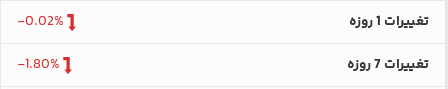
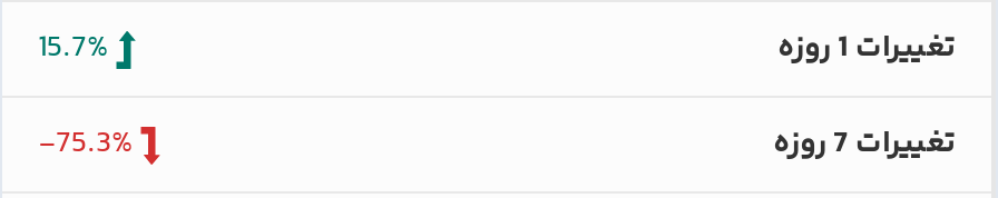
- -0.02%
+ 15.7%

- -1.80%
+ -75.3%
